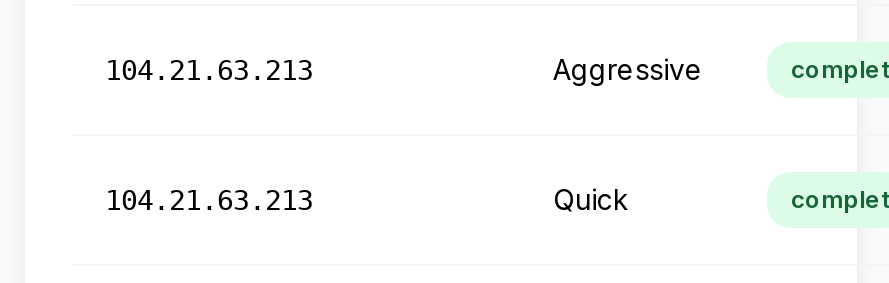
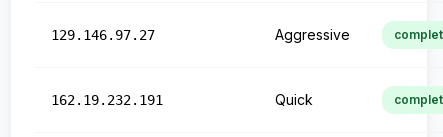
- 104.21.63.213
+ 129.146.97.27

- 104.21.63.213
+ 162.19.232.191
